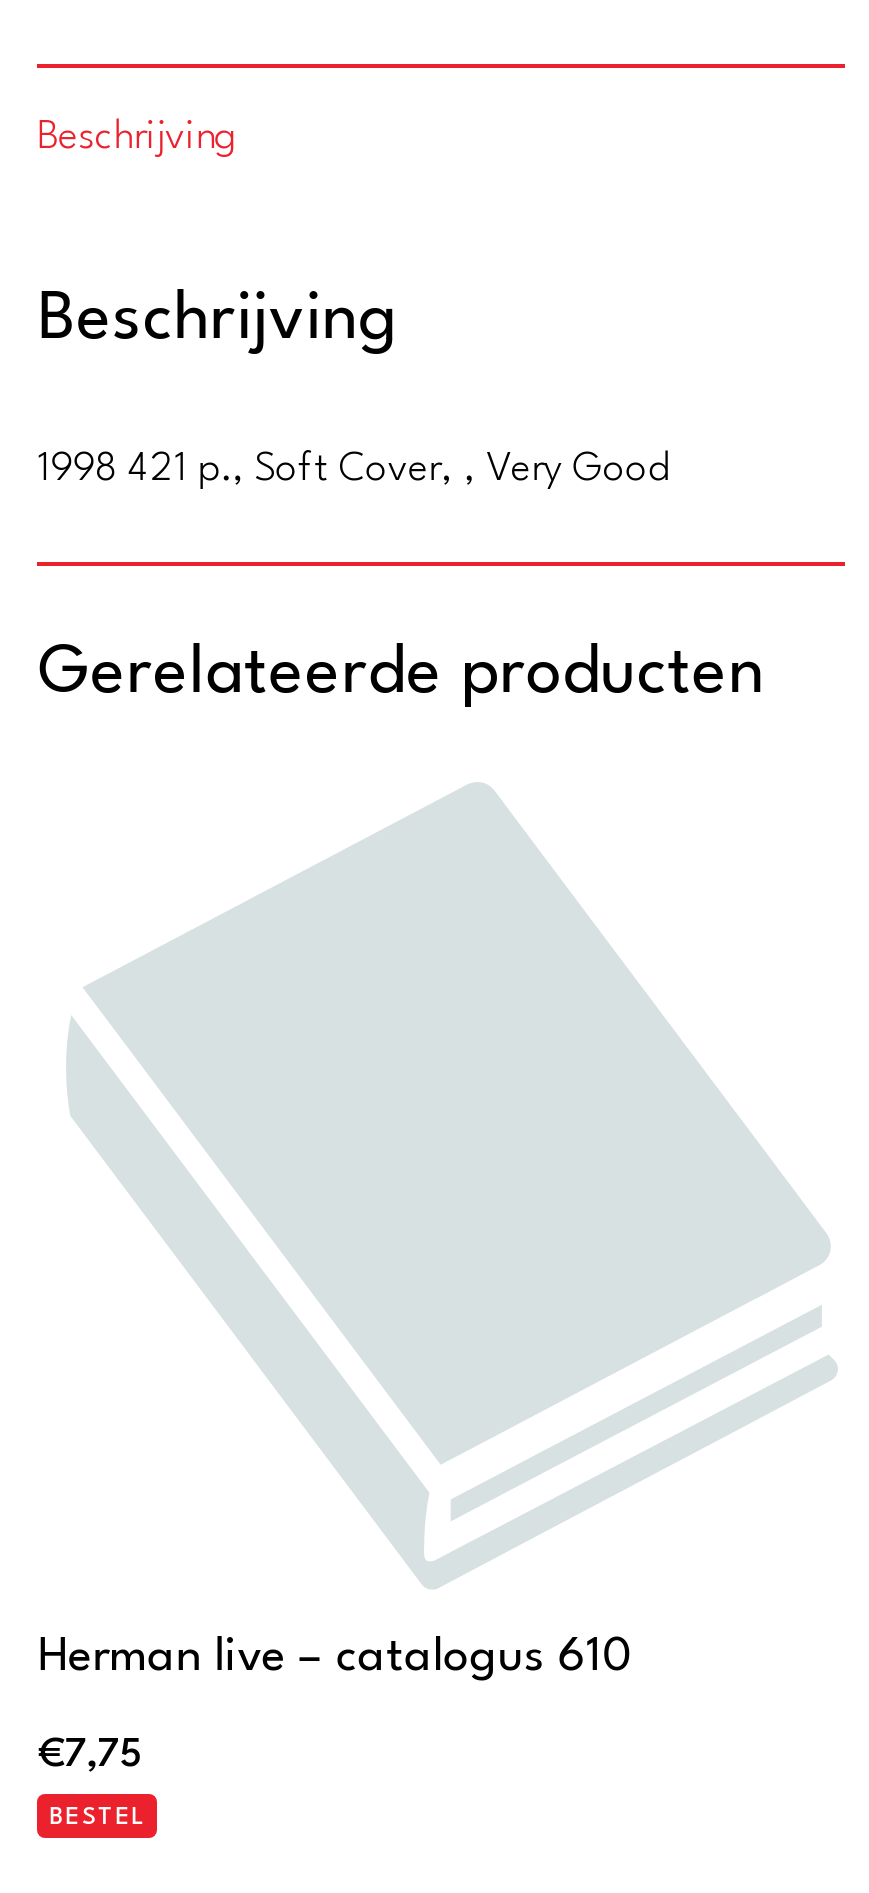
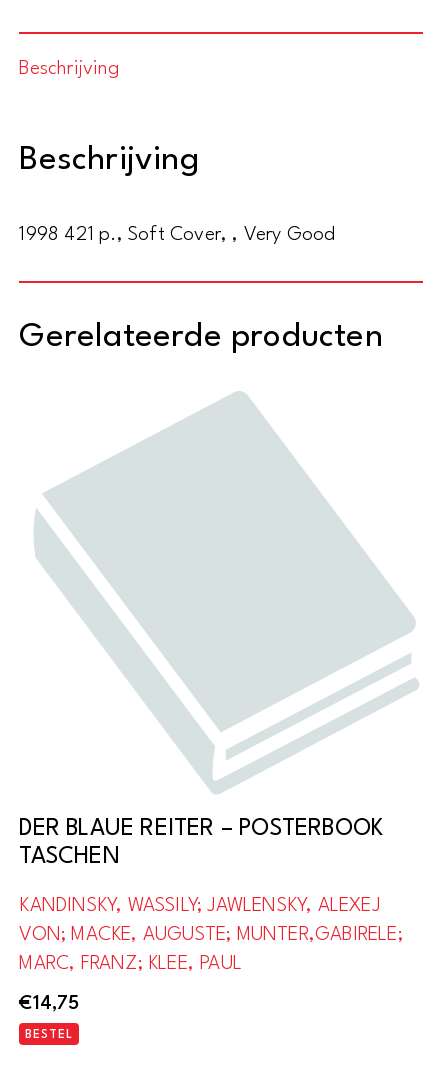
- Herman live – catalogus 610
- €7,75
+ DER BLAUE REITER – POSTERBOOK
+ TASCHEN
+ KANDINSKY, WASSILY; JAWLENSKY, ALEXEJ
+ VON; MACKE, AUGUSTE; MUNTER,GABIRELE;
+ MARC, FRANZ; KLEE, PAUL
+ €14,75
